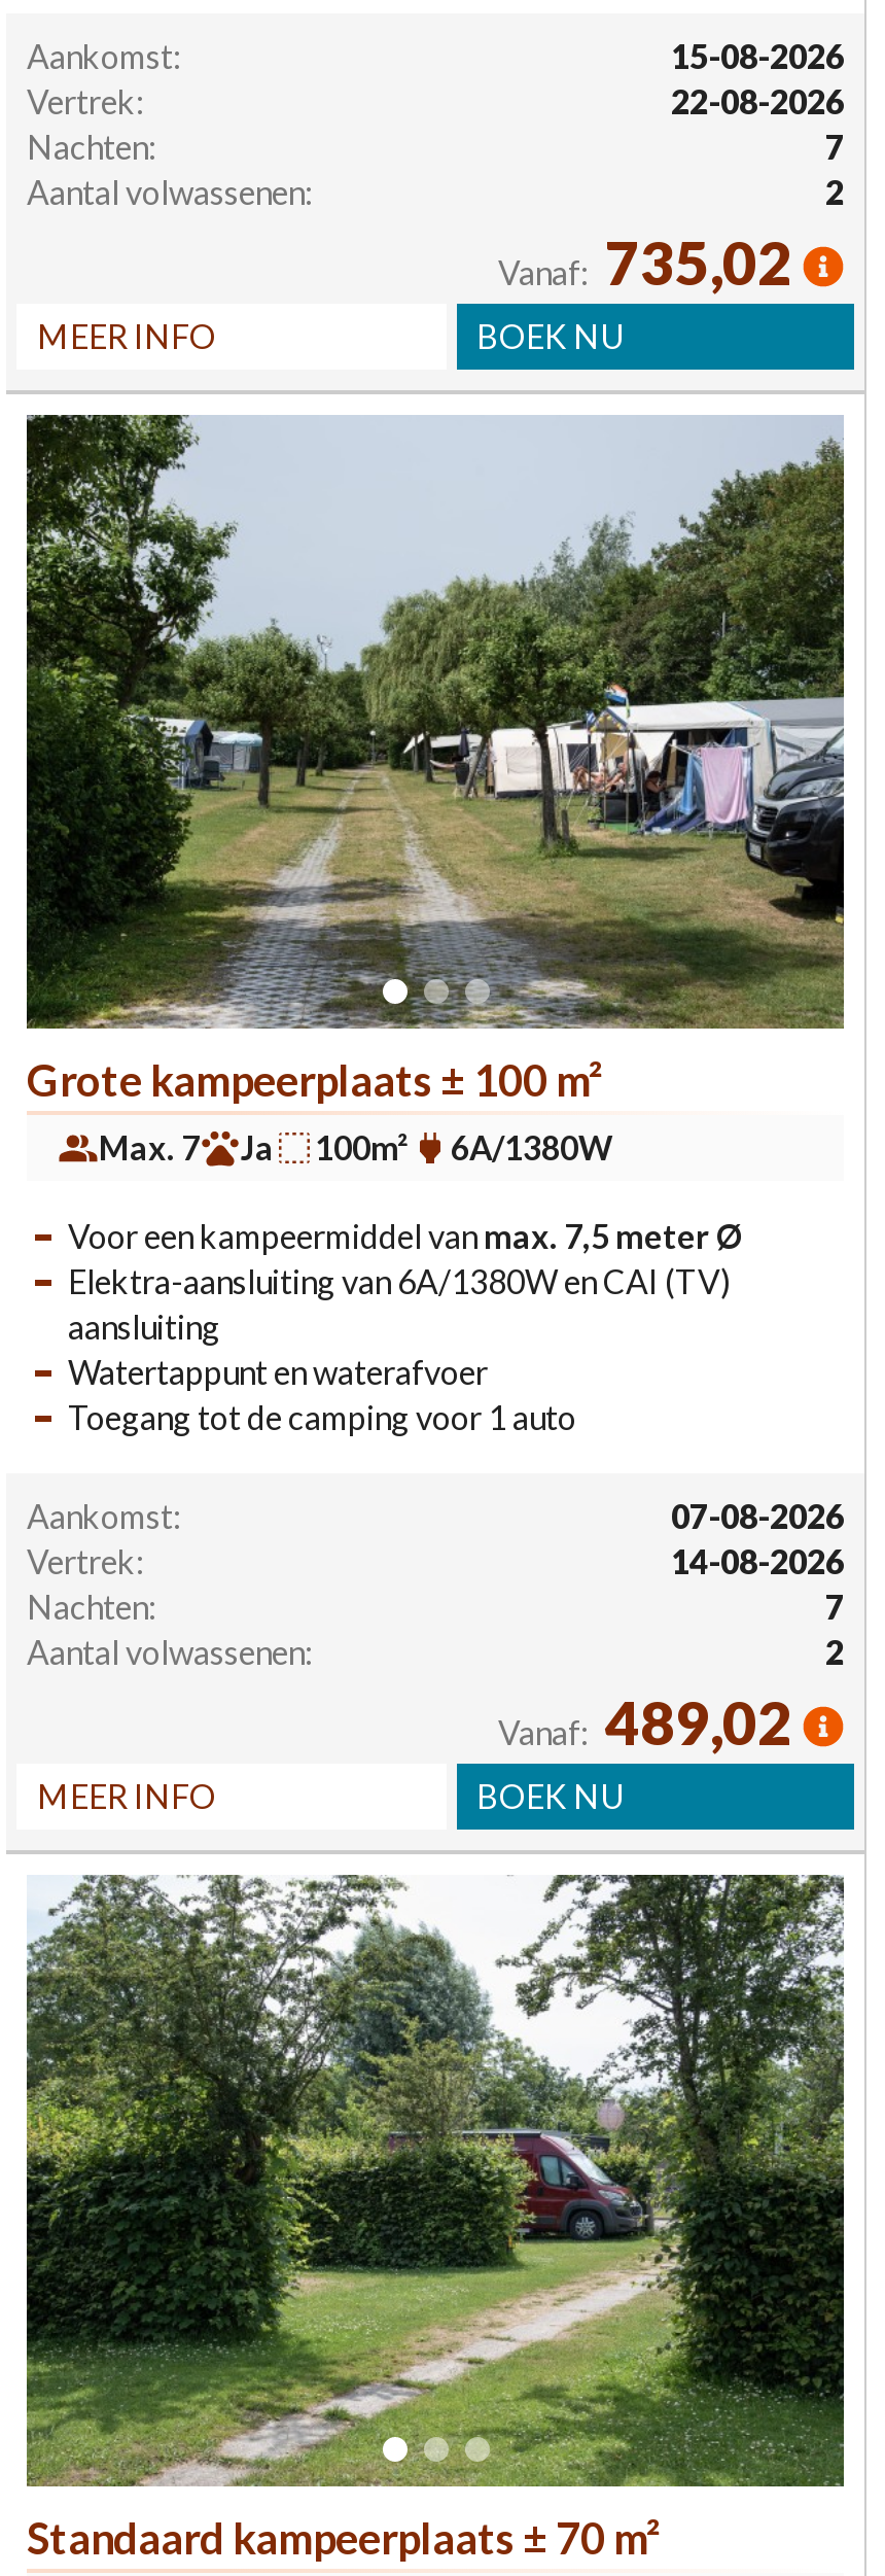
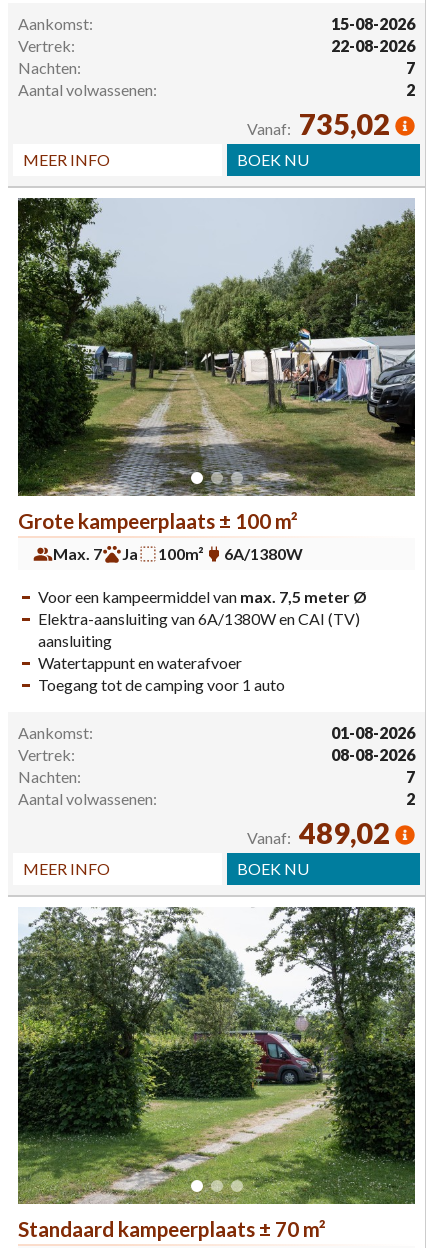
- 07-08-2026
+ 01-08-2026

- 14-08-2026
+ 08-08-2026
